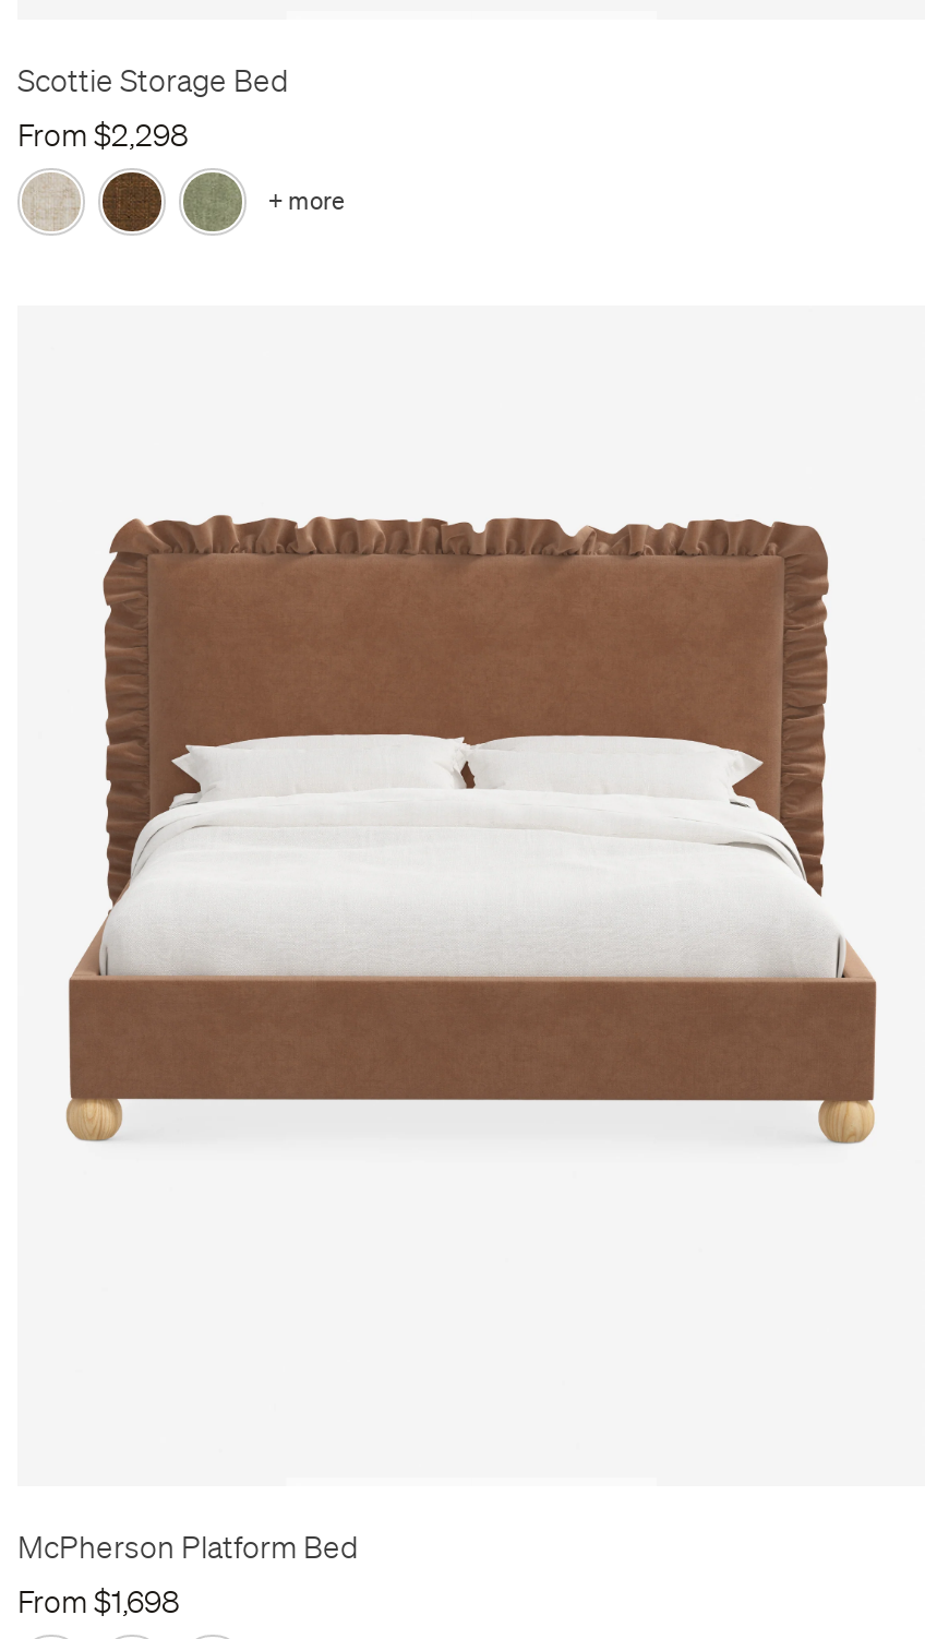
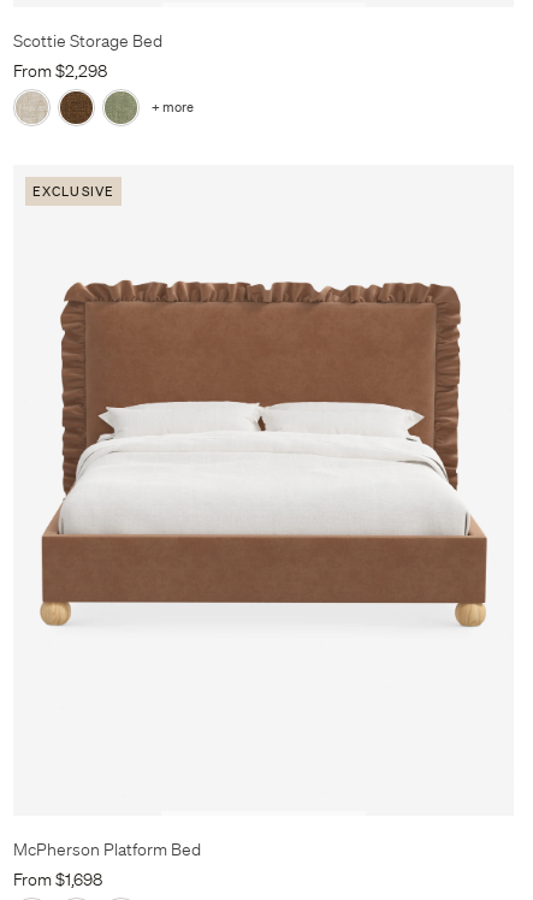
+ EXCLUSIVE
